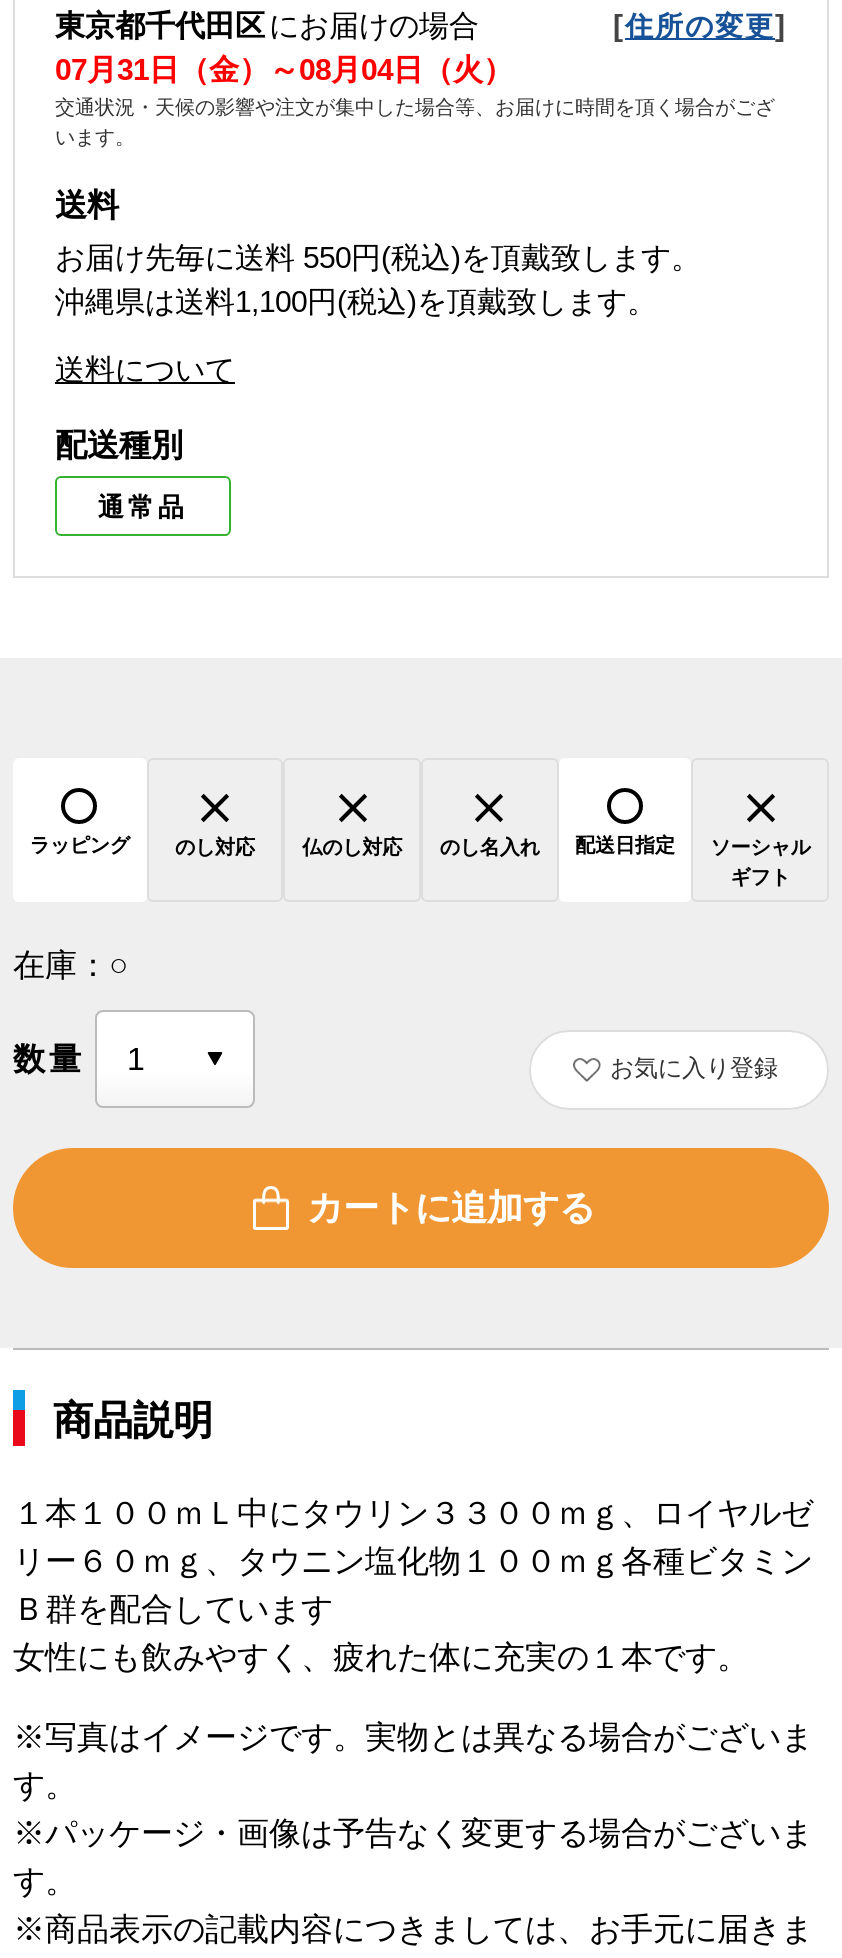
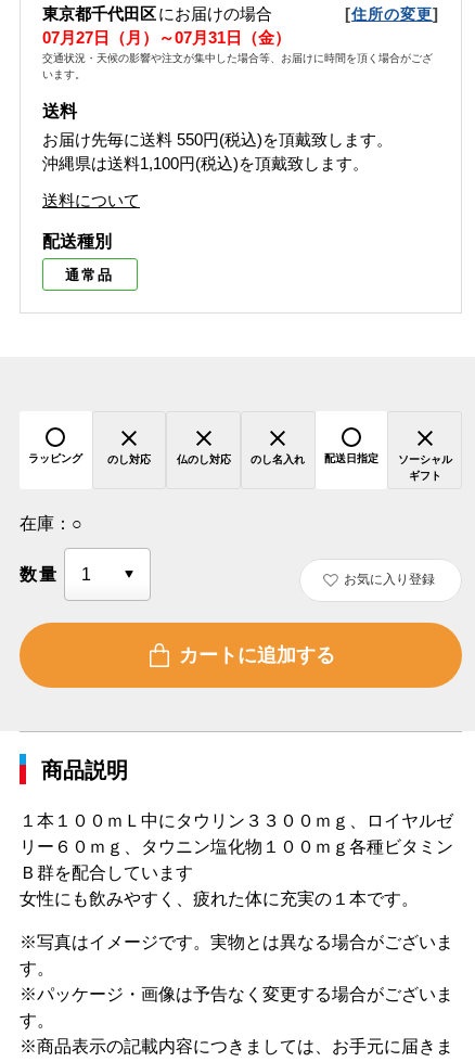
- 07月31日（金）～08月04日（火）
+ 07月27日（月）～07月31日（金）
